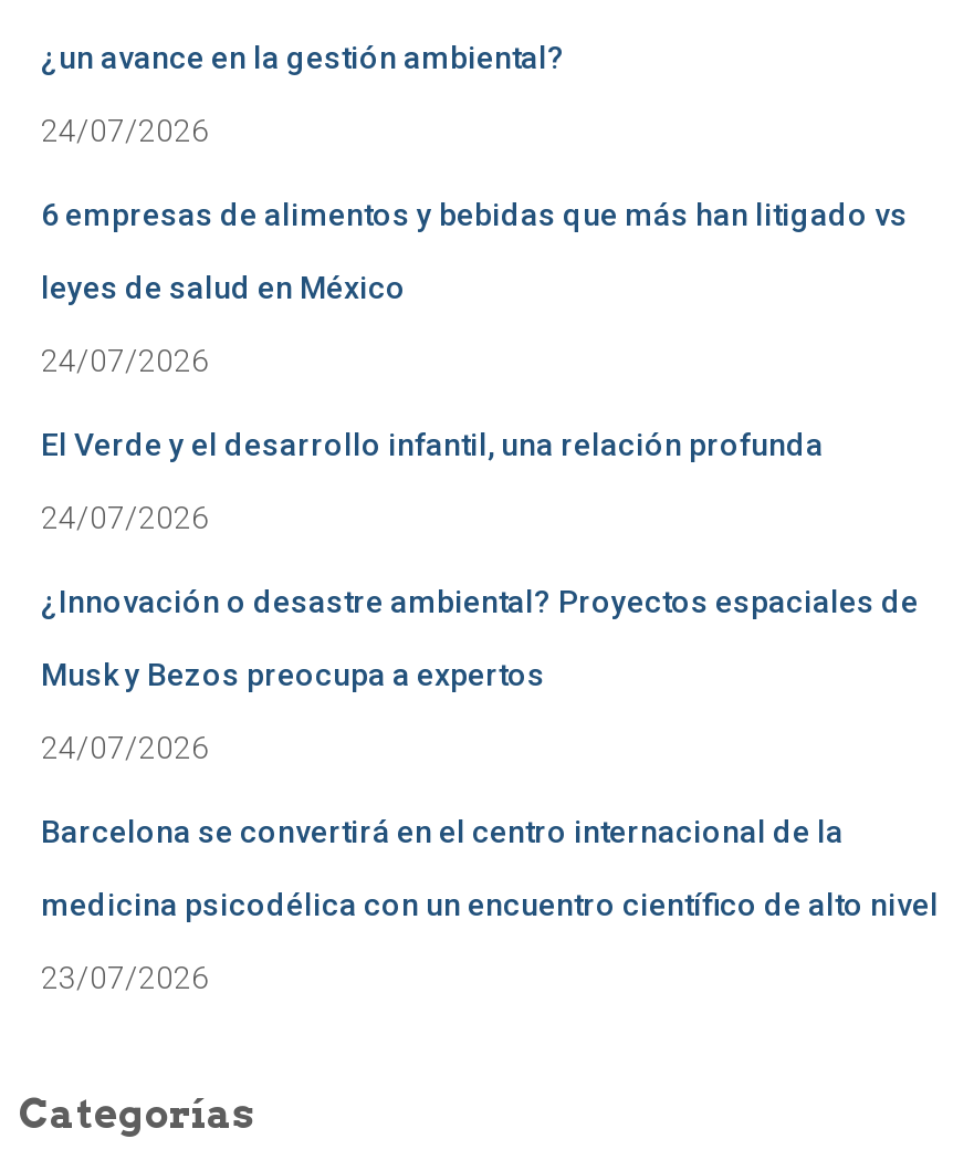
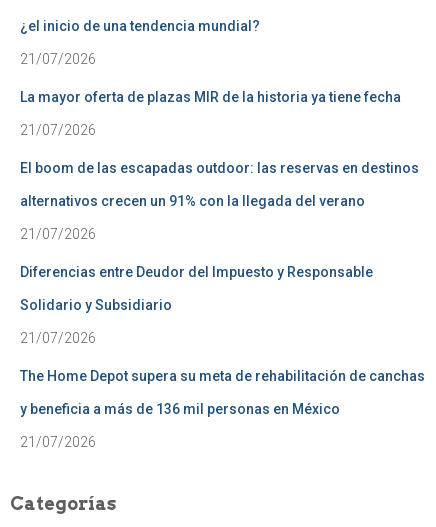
- ¿un avance en la gestión ambiental?
+ ¿el inicio de una tendencia mundial?

- 24/07/2026
+ 21/07/2026

- 6 empresas de alimentos y bebidas que más han litigado vs
+ La mayor oferta de plazas MIR de la historia ya tiene fecha

- leyes de salud en México
+ 21/07/2026

- 24/07/2026
+ El boom de las escapadas outdoor: las reservas en destinos

- El Verde y el desarrollo infantil, una relación profunda
+ alternativos crecen un 91% con la llegada del verano

- 24/07/2026
+ 21/07/2026

- ¿Innovación o desastre ambiental? Proyectos espaciales de
+ Diferencias entre Deudor del Impuesto y Responsable

- Musk y Bezos preocupa a expertos
+ Solidario y Subsidiario

- 24/07/2026
+ 21/07/2026

- Barcelona se convertirá en el centro internacional de la
+ The Home Depot supera su meta de rehabilitación de canchas

- medicina psicodélica con un encuentro científico de alto nivel
+ y beneficia a más de 136 mil personas en México

- 23/07/2026
+ 21/07/2026
